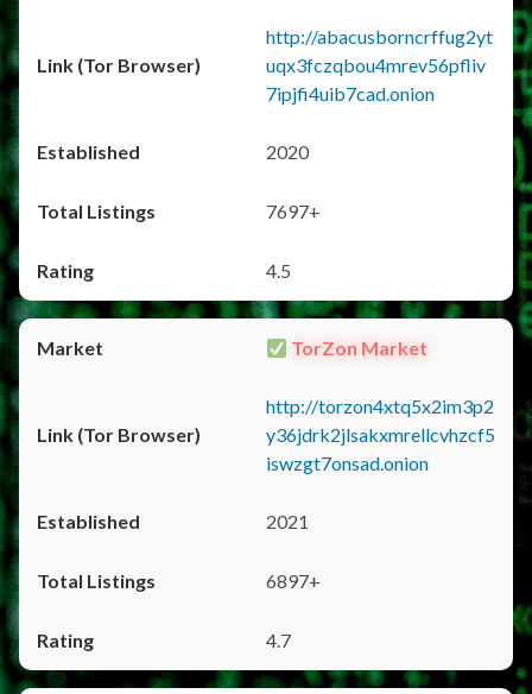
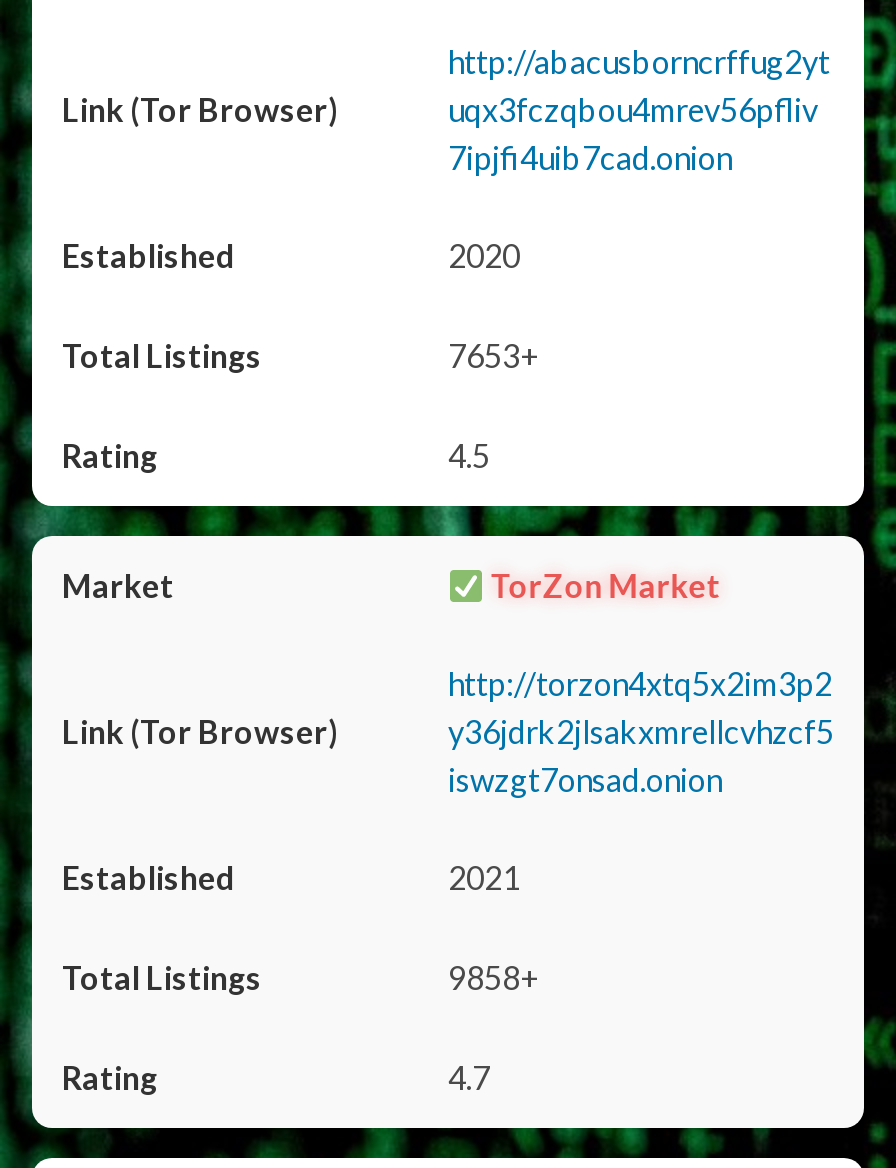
- 7697+
+ 7653+

- 6897+
+ 9858+
